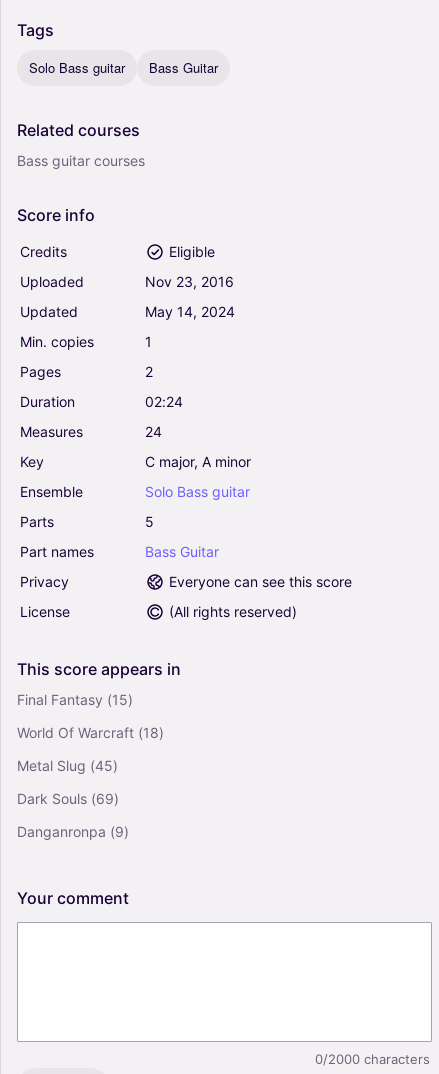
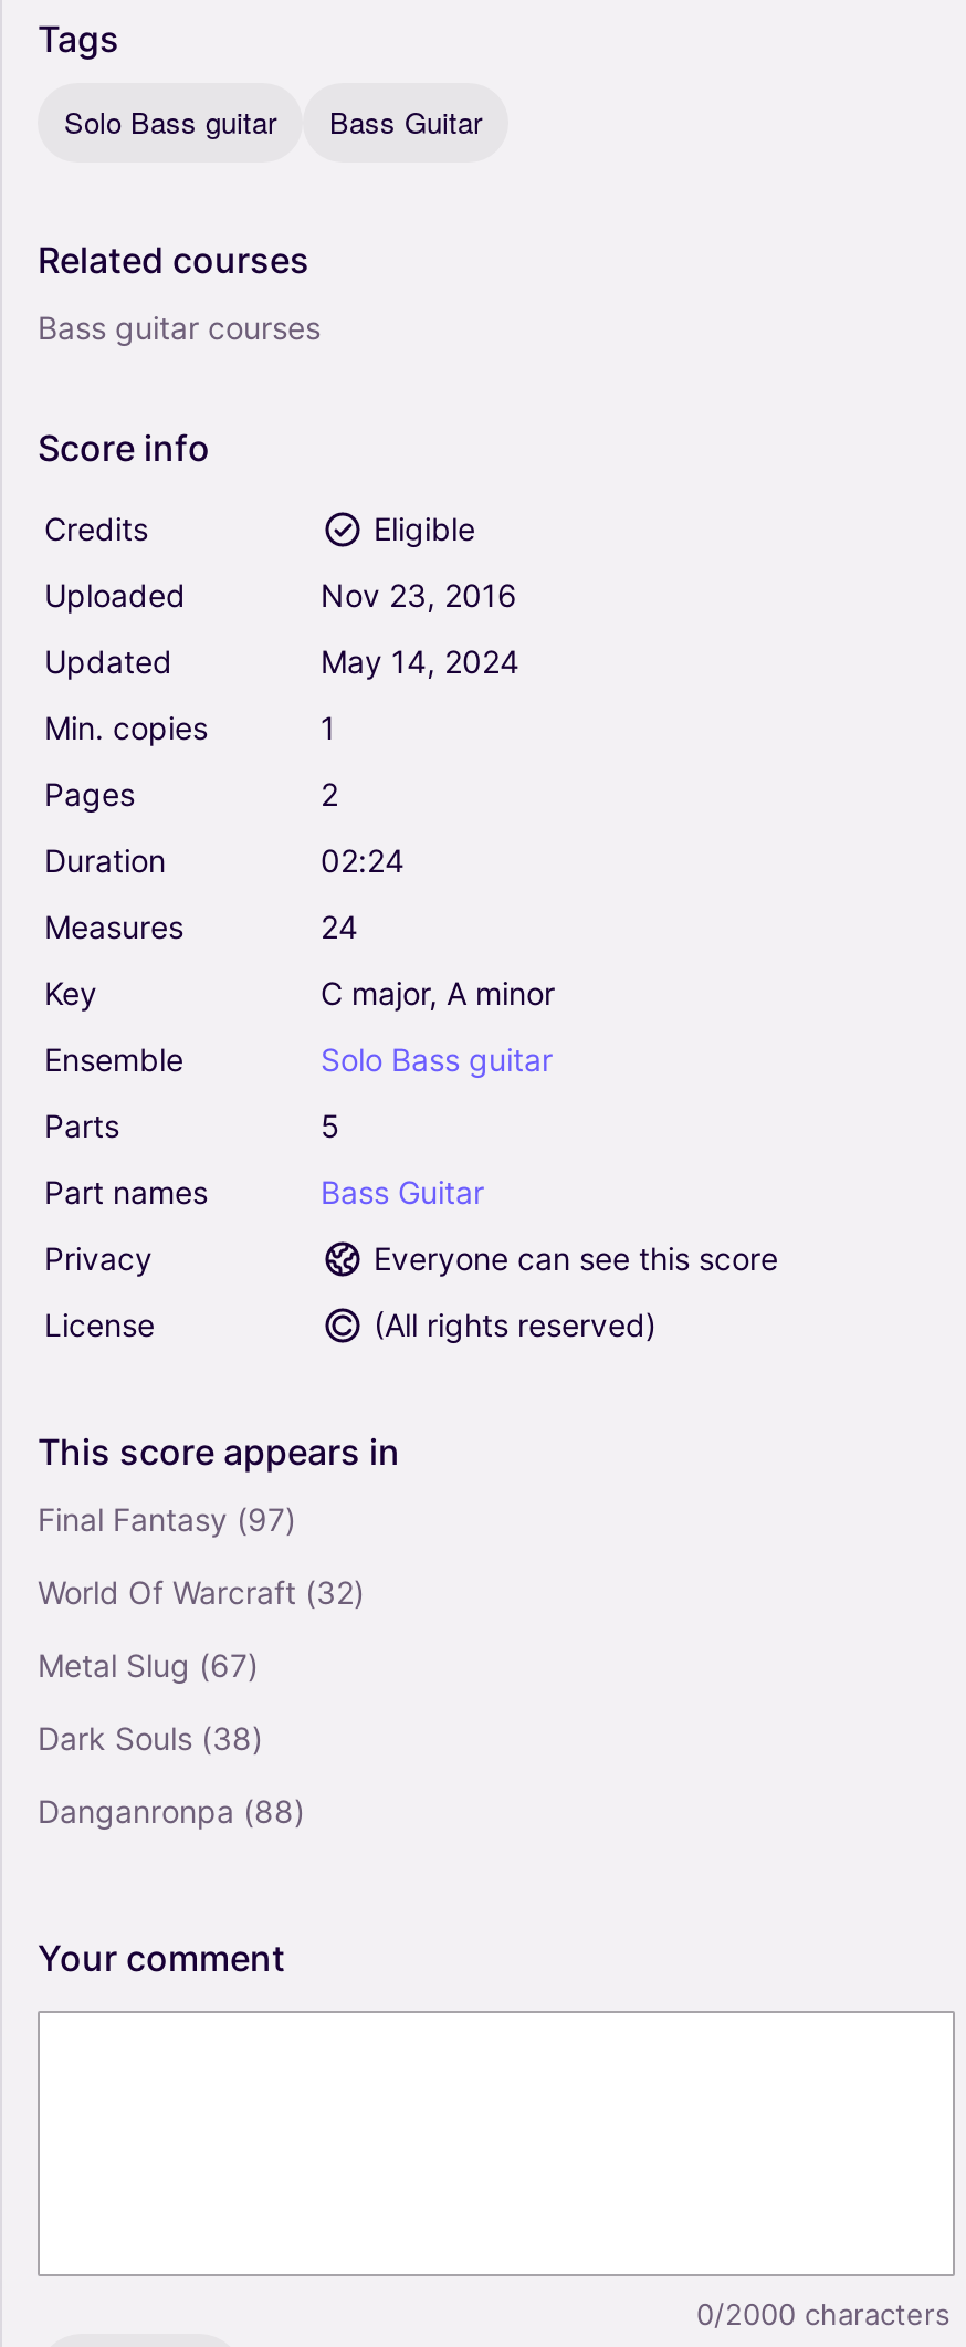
- Final Fantasy (15)
+ Final Fantasy (97)

- World Of Warcraft (18)
+ World Of Warcraft (32)

- Metal Slug (45)
+ Metal Slug (67)

- Dark Souls (69)
+ Dark Souls (38)

- Danganronpa (9)
+ Danganronpa (88)
